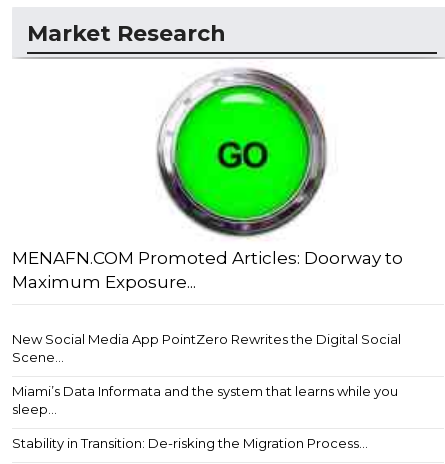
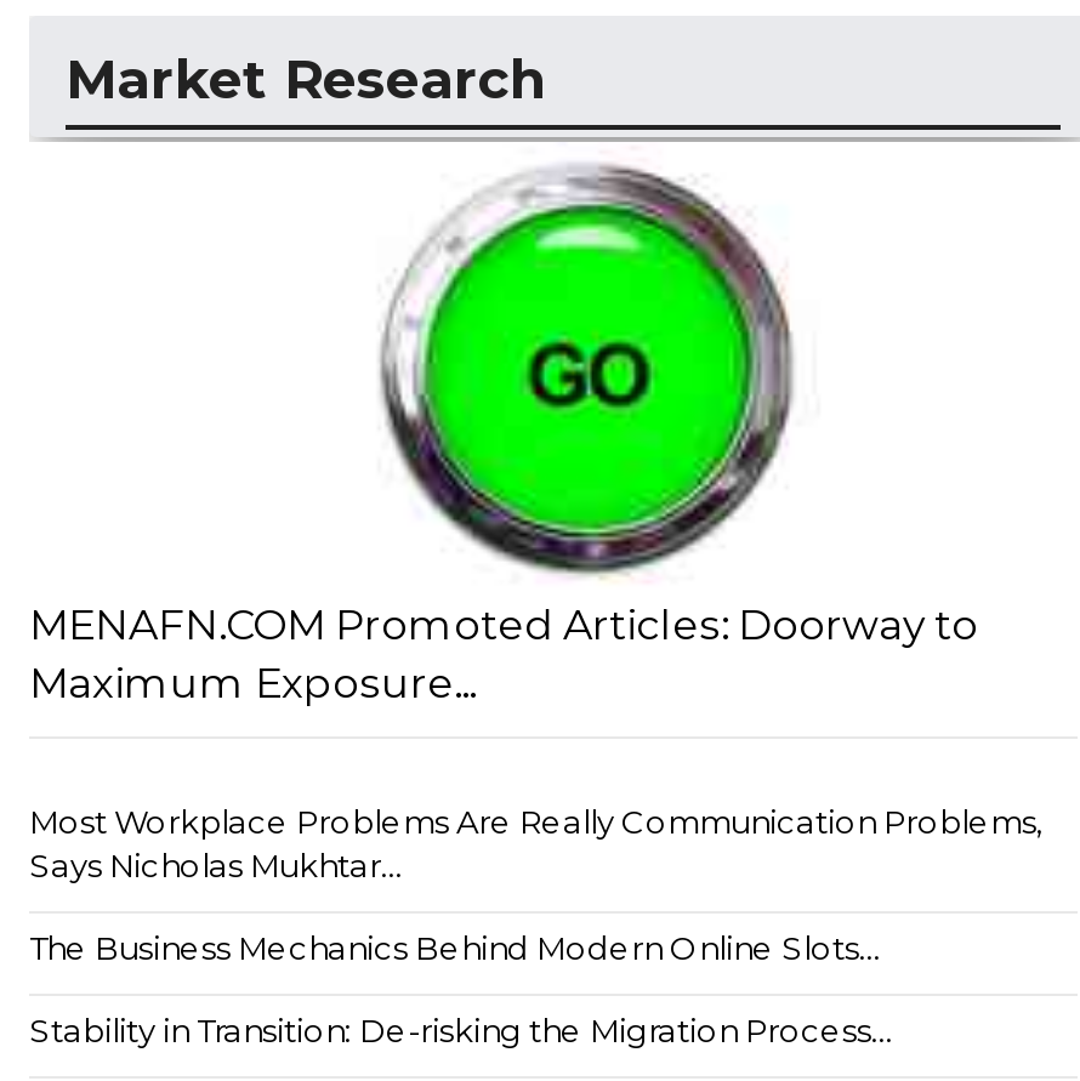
- New Social Media App PointZero Rewrites the Digital Social
- Scene...
+ Most Workplace Problems Are Really Communication Problems,
+ Says Nicholas Mukhtar...

- Miami’s Data Informata and the system that learns while you
- sleep...
+ The Business Mechanics Behind Modern Online Slots...
